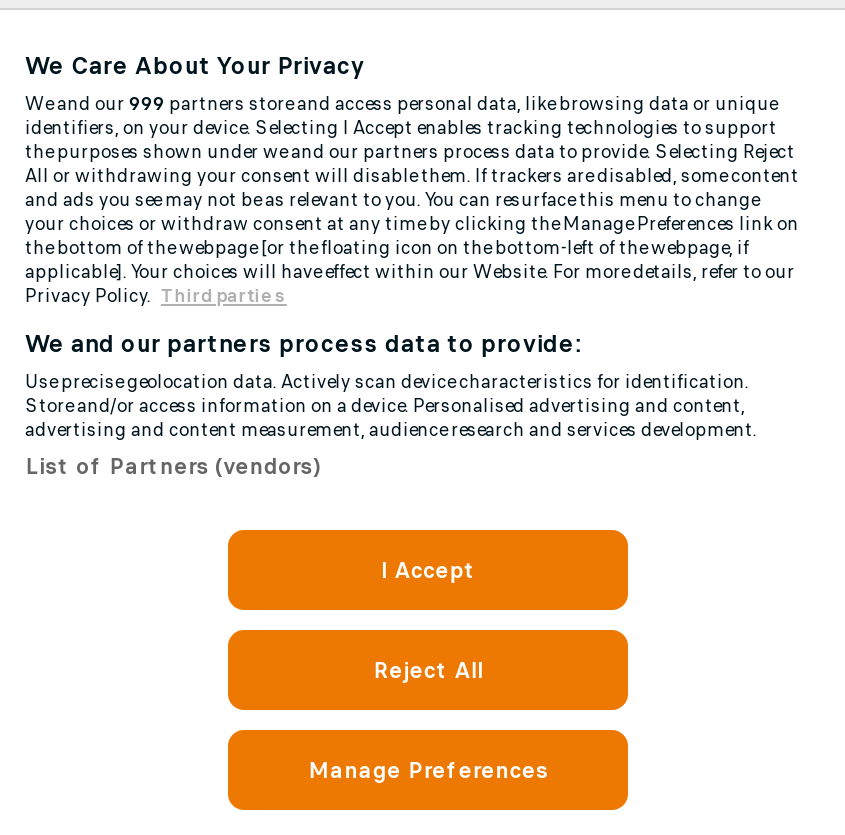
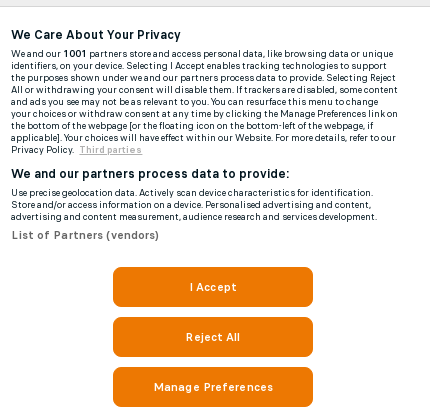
- We and our 999 partners store and access personal data, like browsing data or unique
+ We and our 1001 partners store and access personal data, like browsing data or unique
